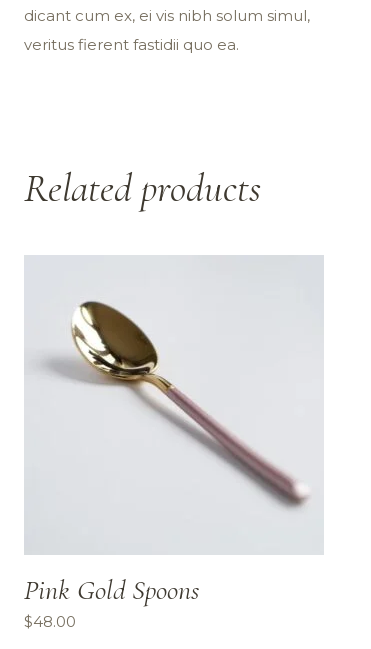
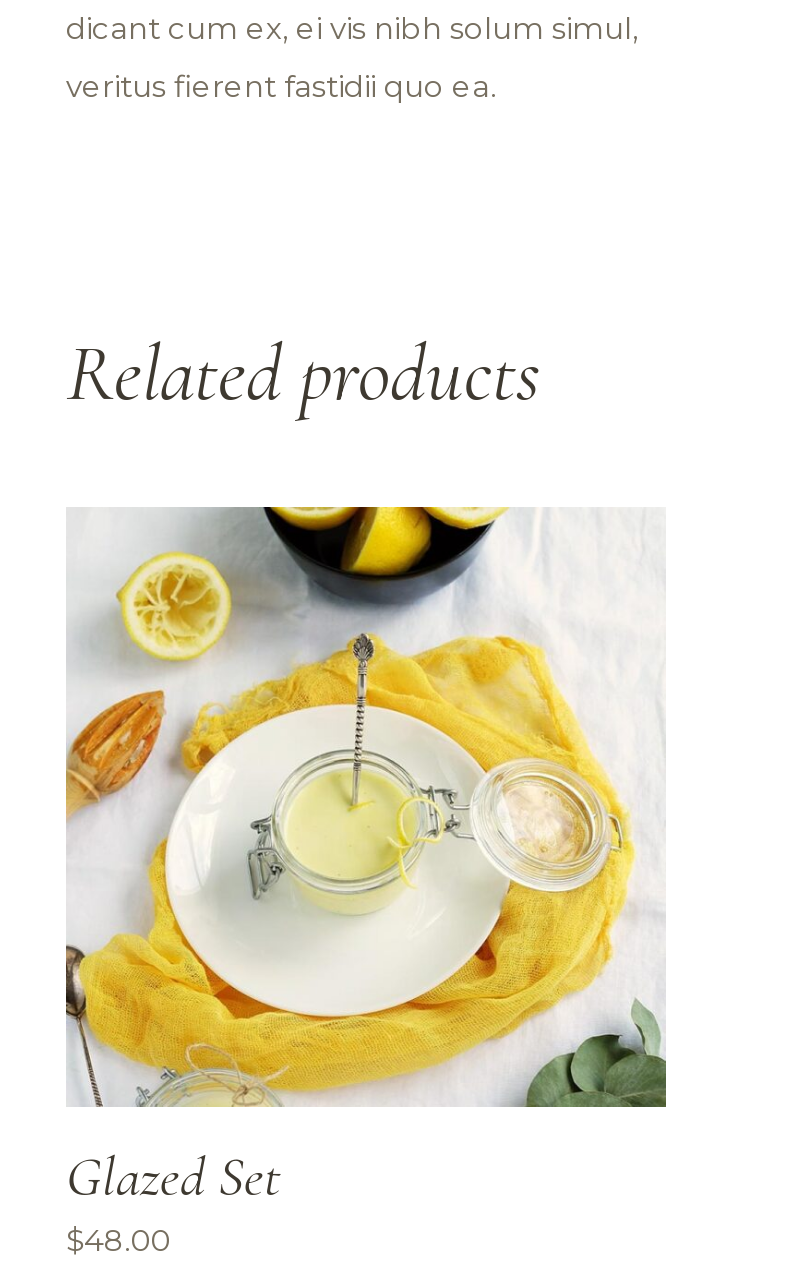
- [image]
- Pink Gold Spoons
+ [image]
+ Glazed Set
